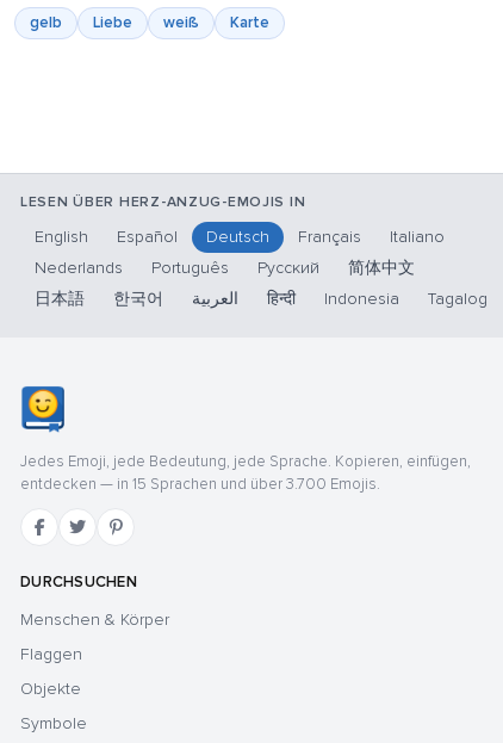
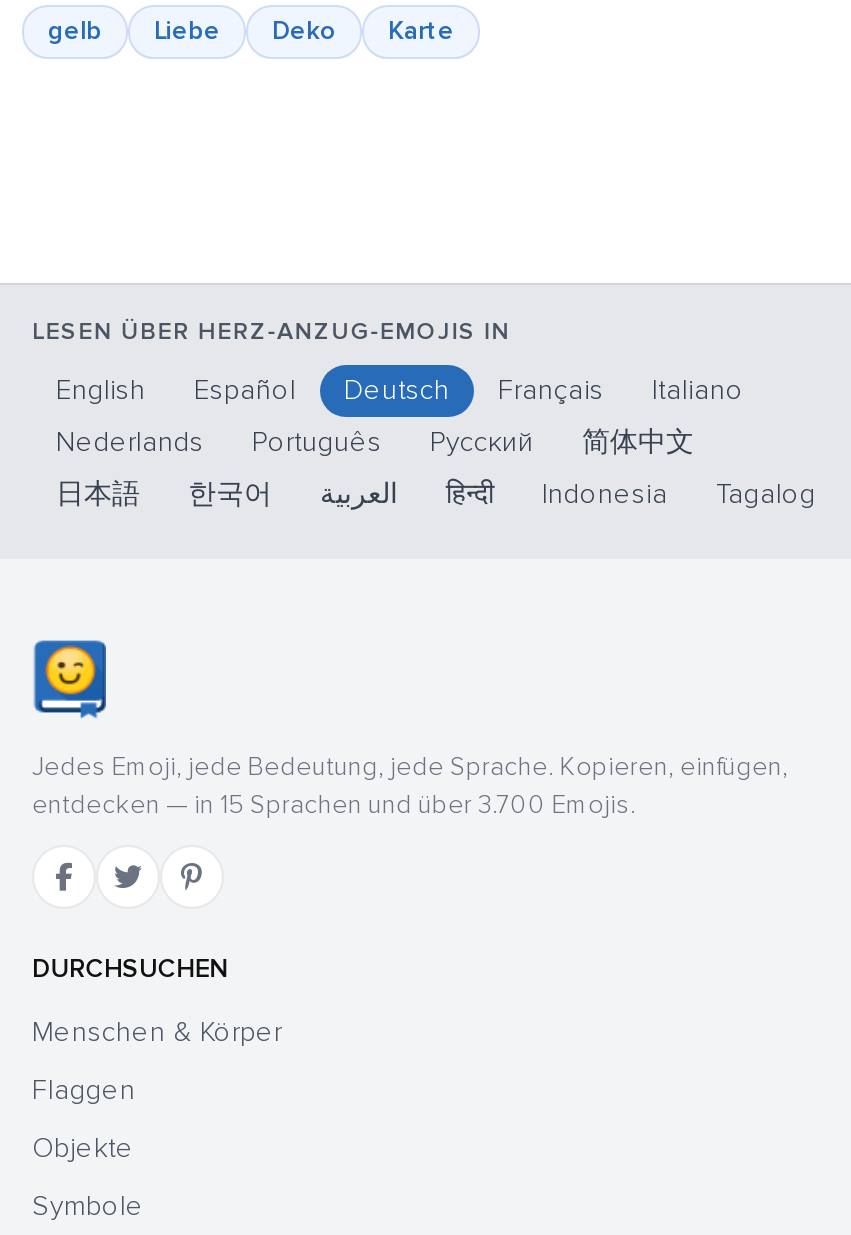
- weiß
+ Deko
